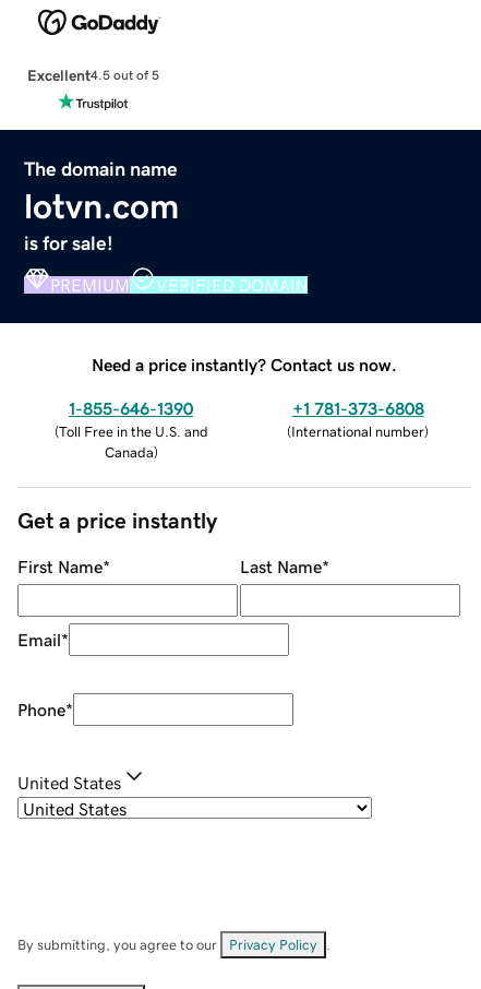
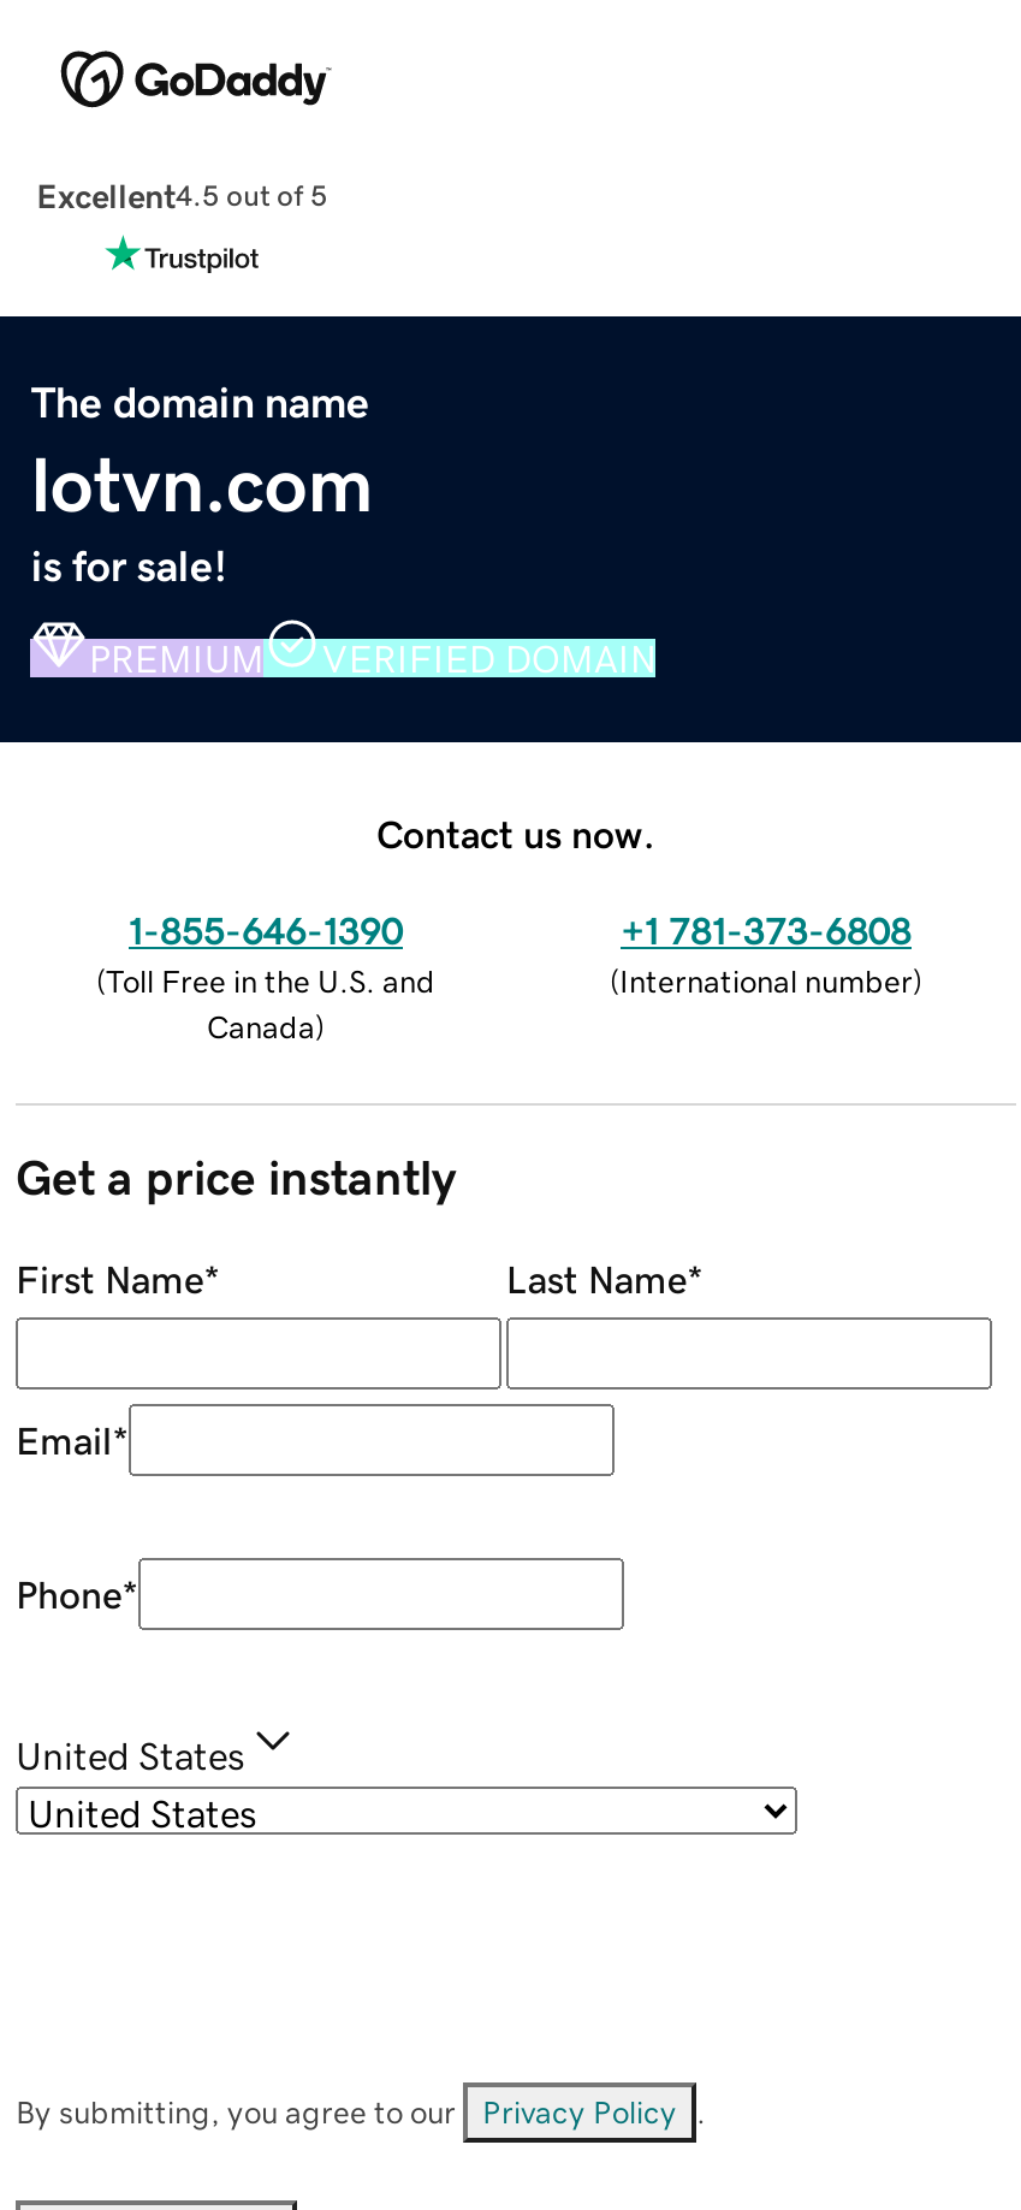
- Need a price instantly? Contact us now.
+ Contact us now.
